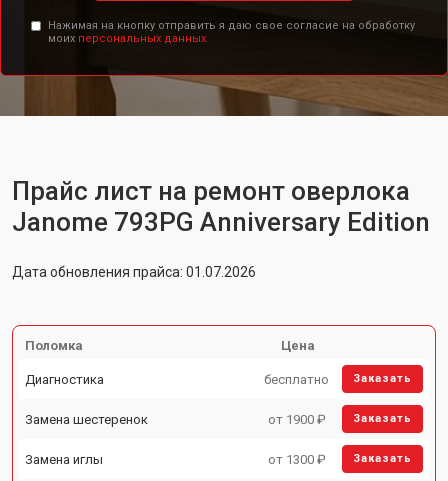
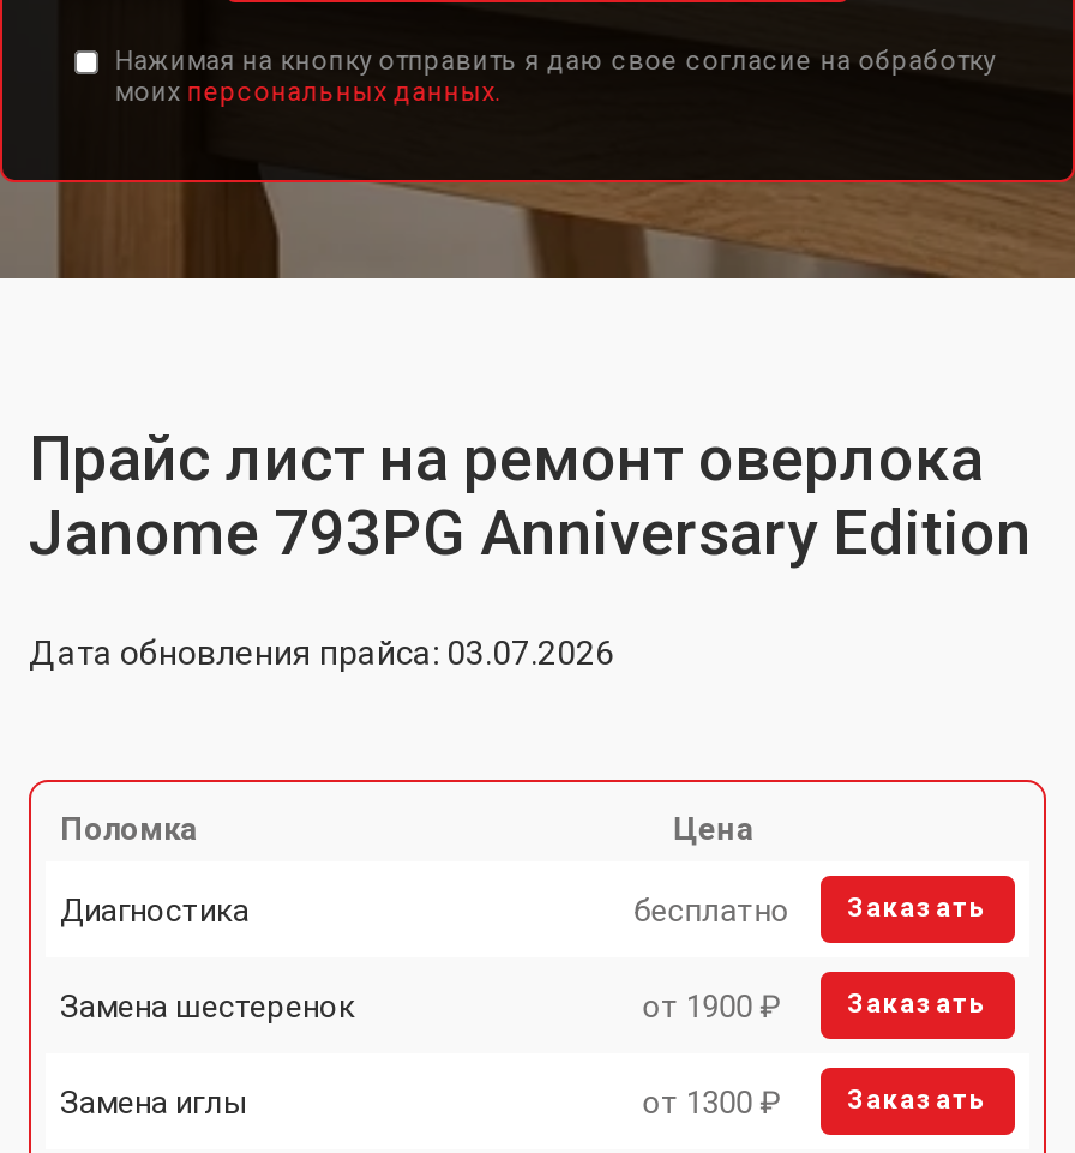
- Дата обновления прайса: 01.07.2026
+ Дата обновления прайса: 03.07.2026
